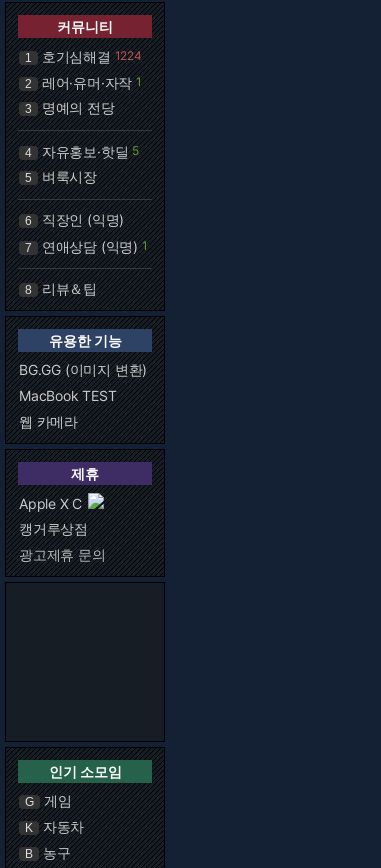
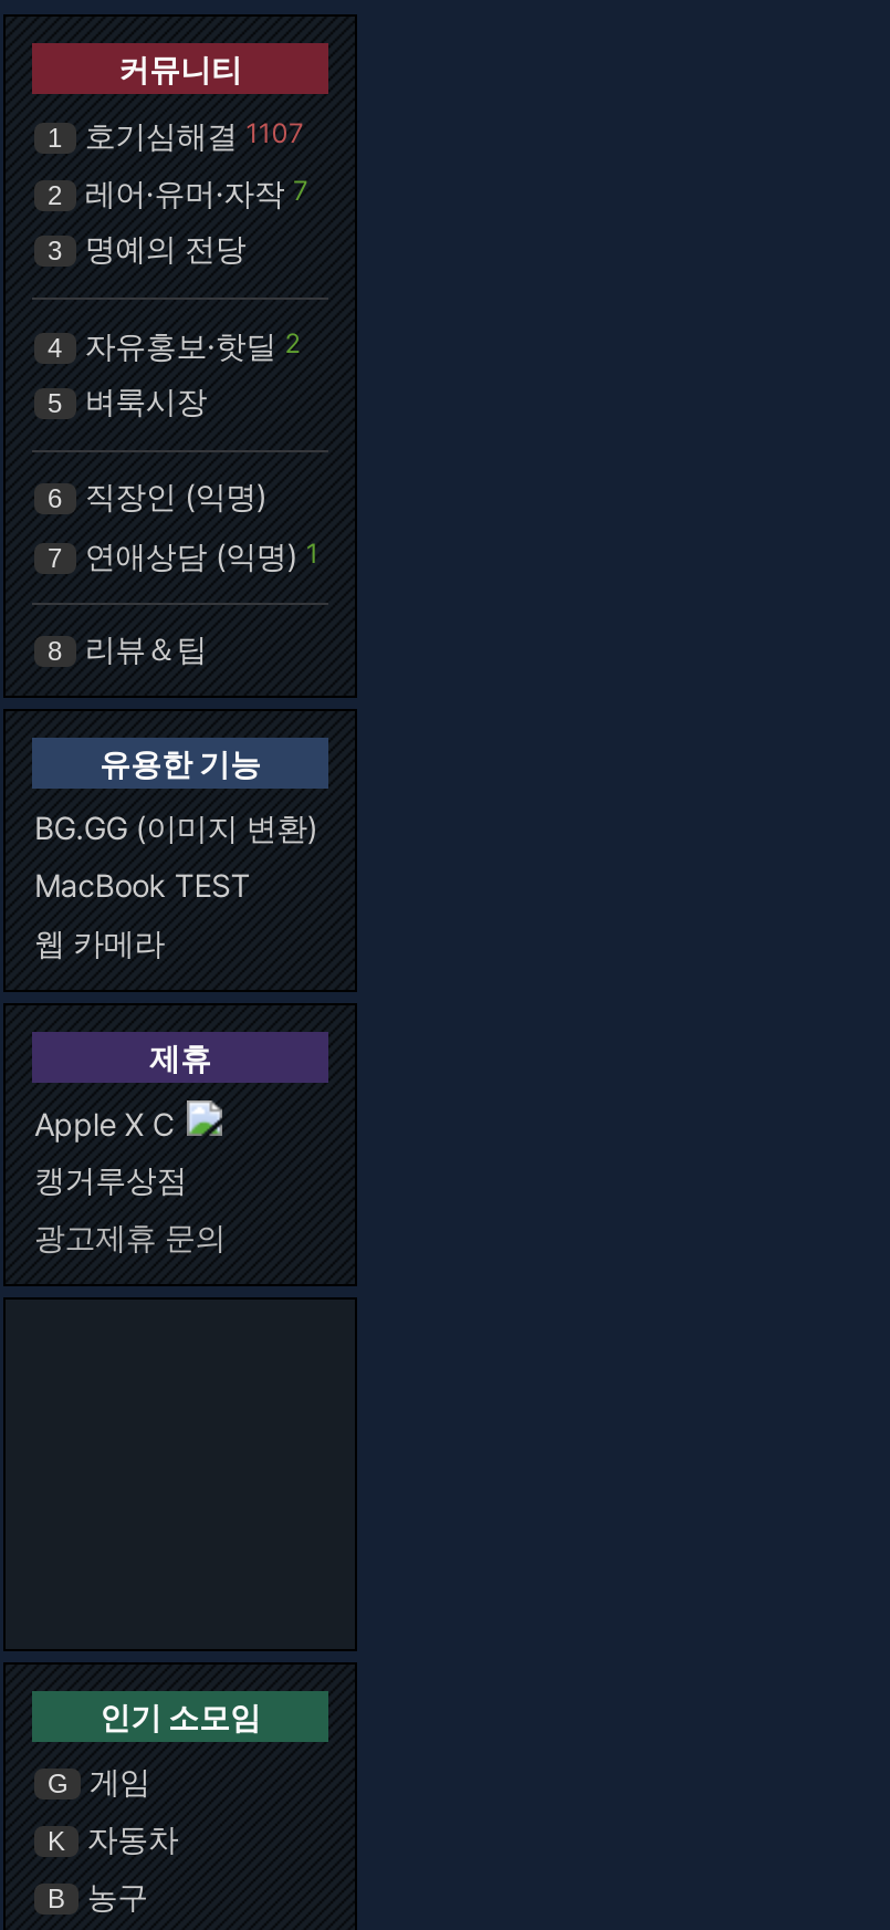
- 1 호기심해결 1224
+ 1 호기심해결 1107

- 레어·유머·자작 1
+ 레어·유머·자작 7

- 자유홍보·핫딜 5
+ 자유홍보·핫딜 2
